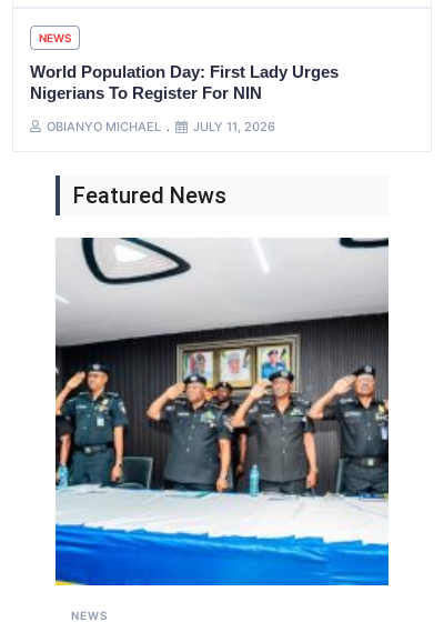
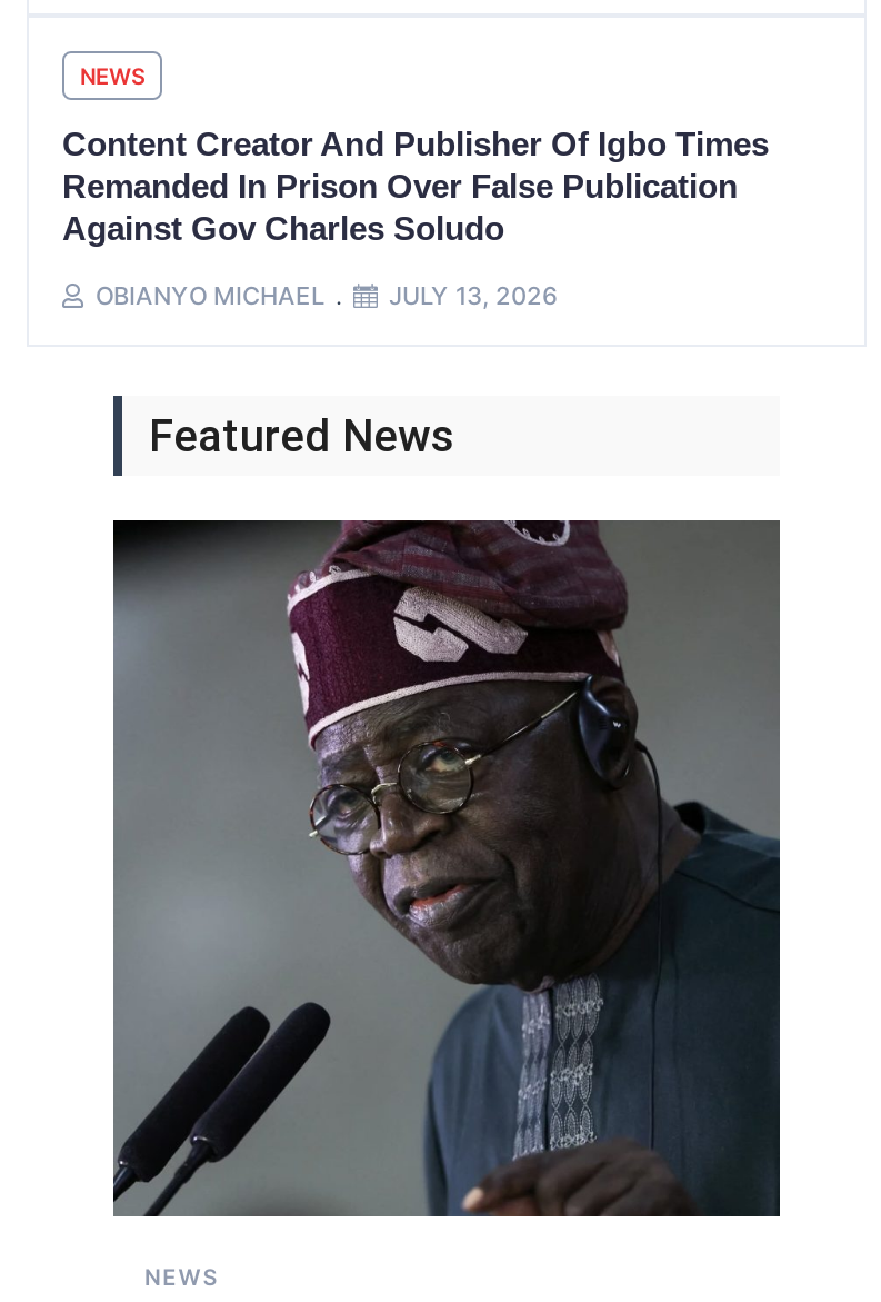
- World Population Day: First Lady Urges
- Nigerians To Register For NIN
+ Content Creator And Publisher Of Igbo Times
+ Remanded In Prison Over False Publication
+ Against Gov Charles Soludo

- JULY 11, 2026
+ JULY 13, 2026

- [image]
+ [image]
